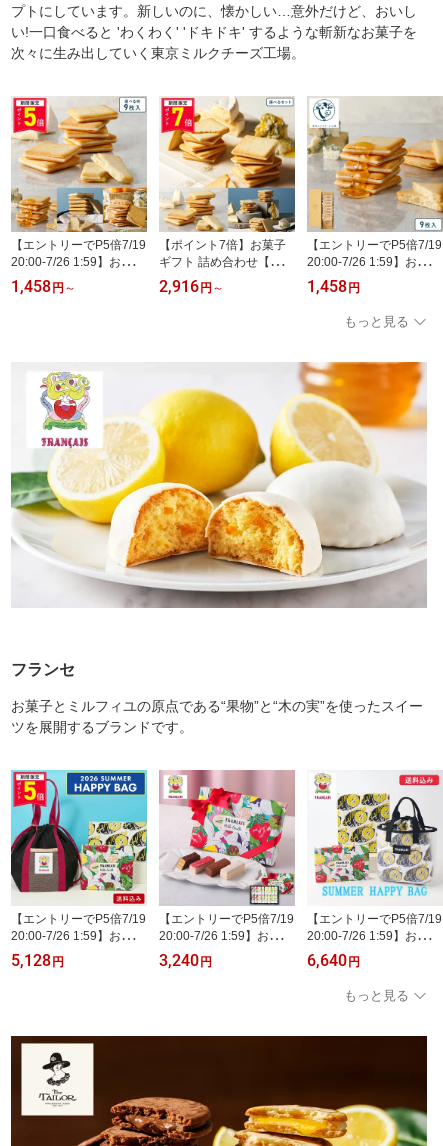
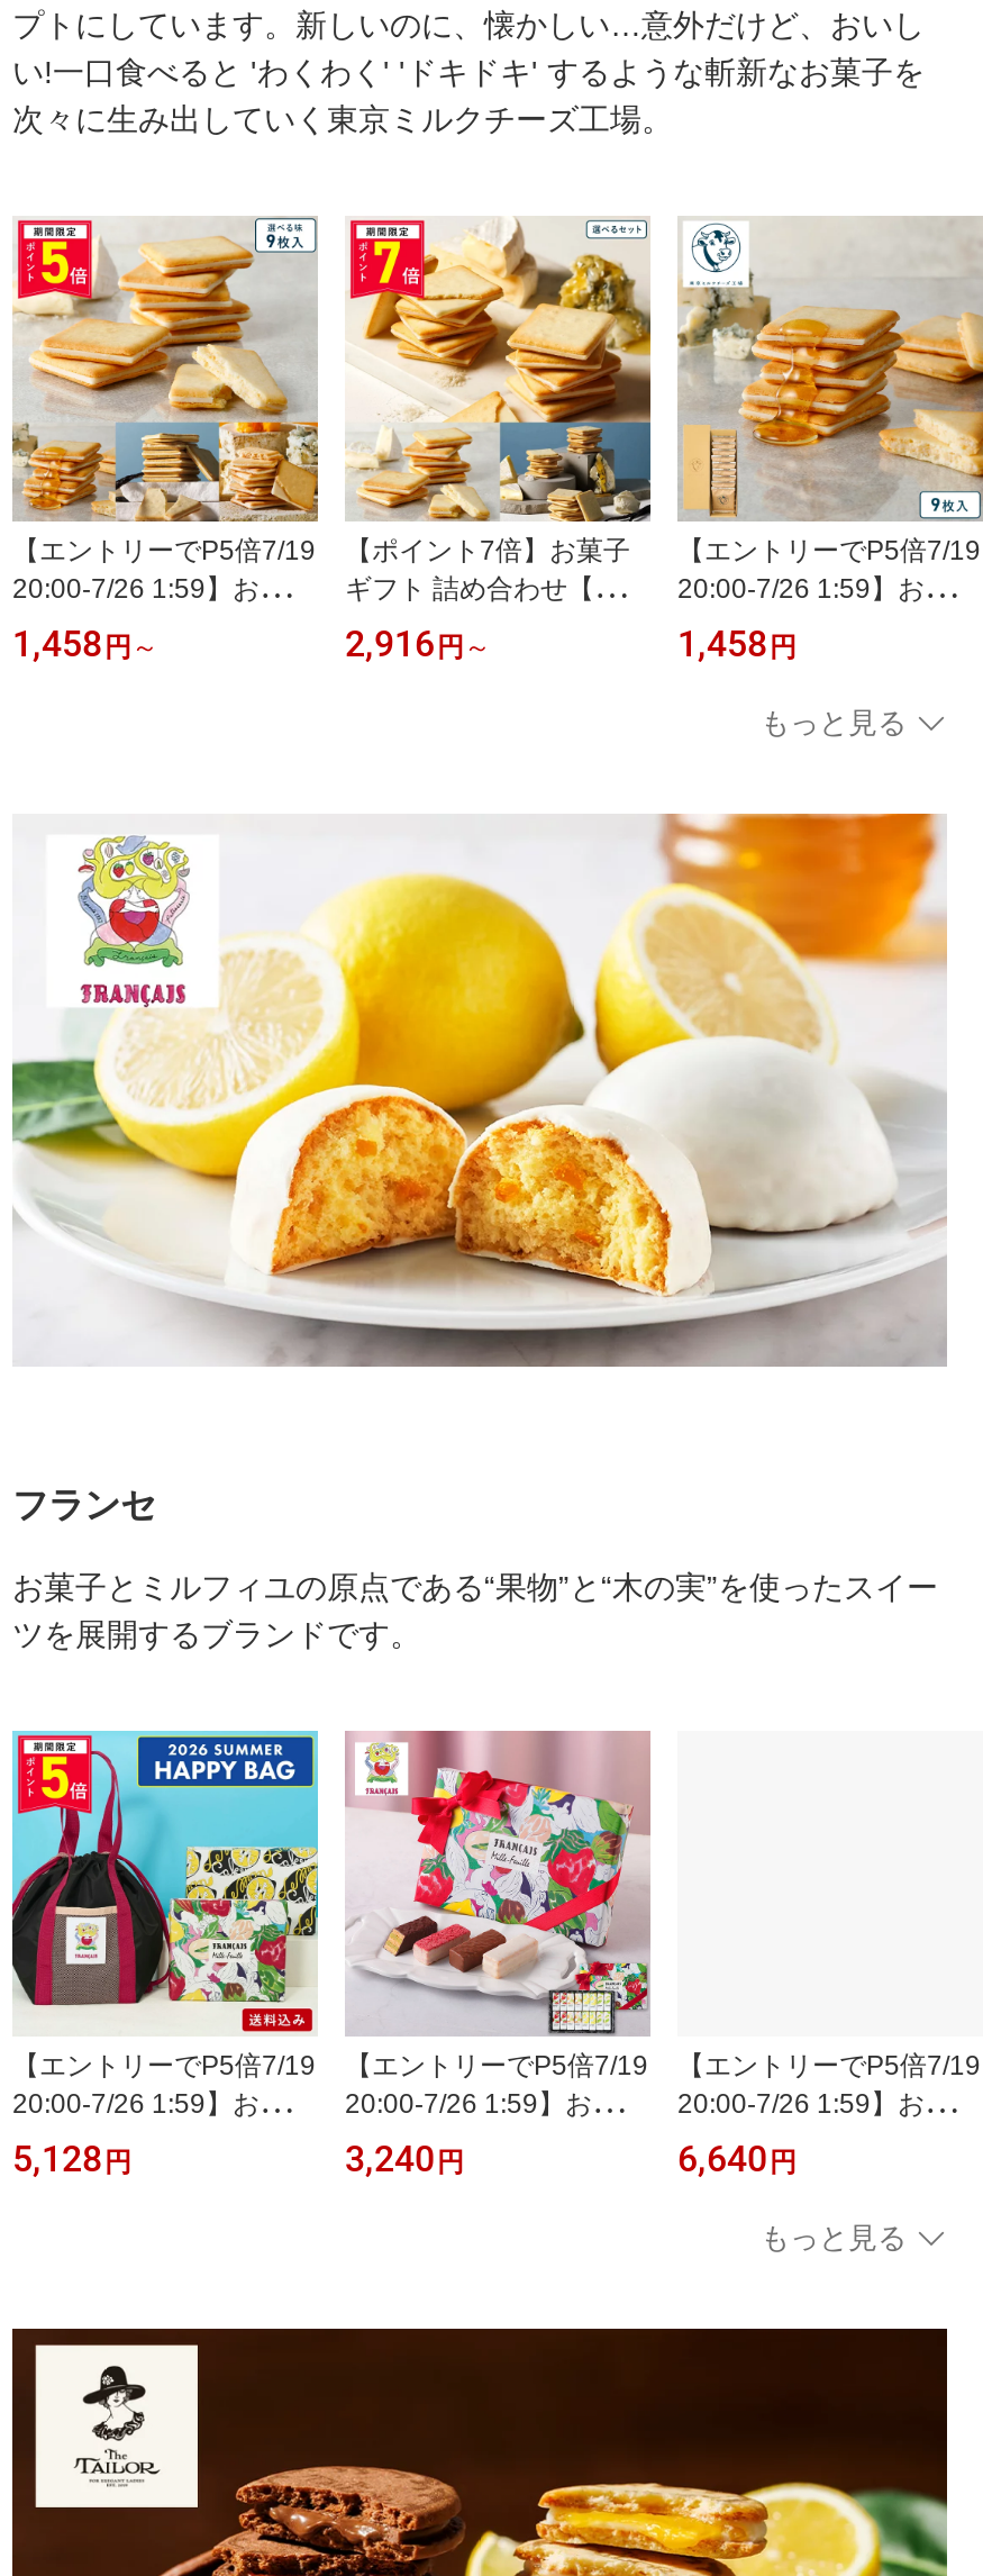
- [image]
